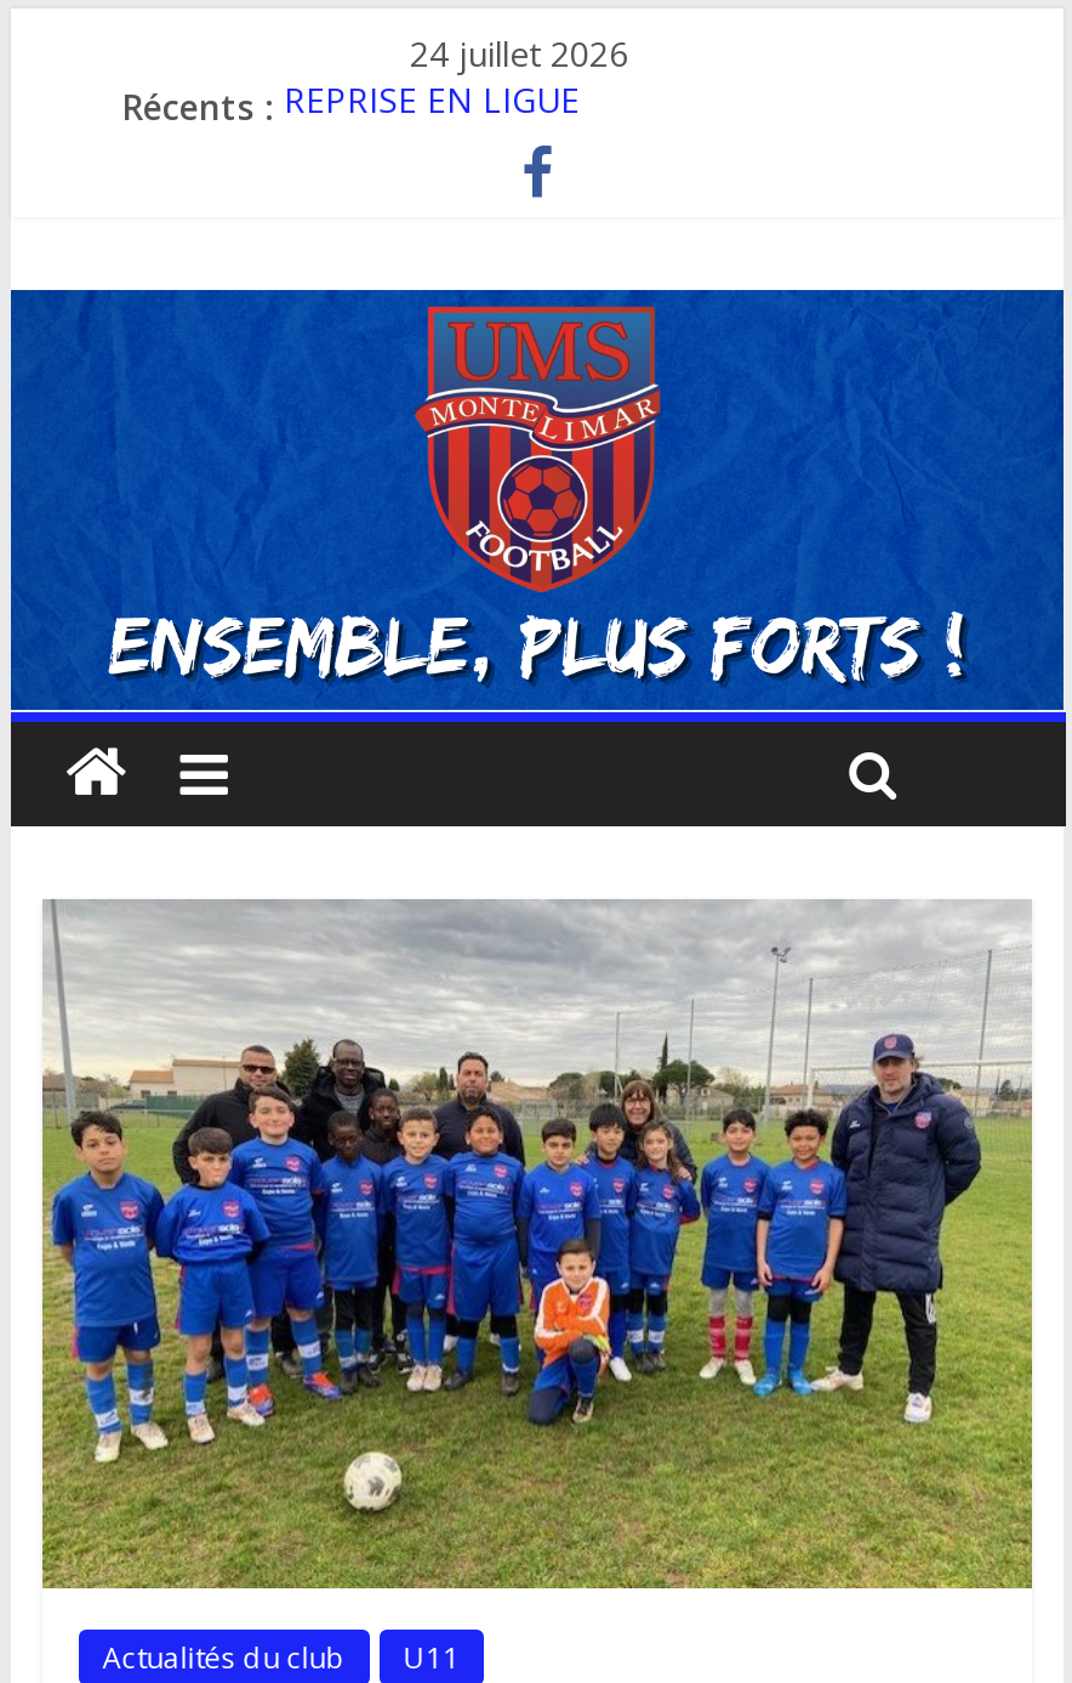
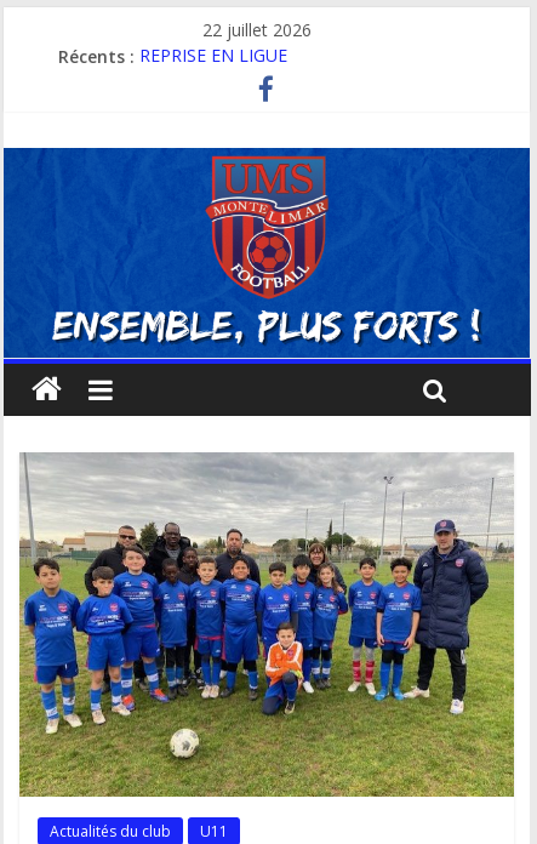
- 24 juillet 2026
+ 22 juillet 2026
